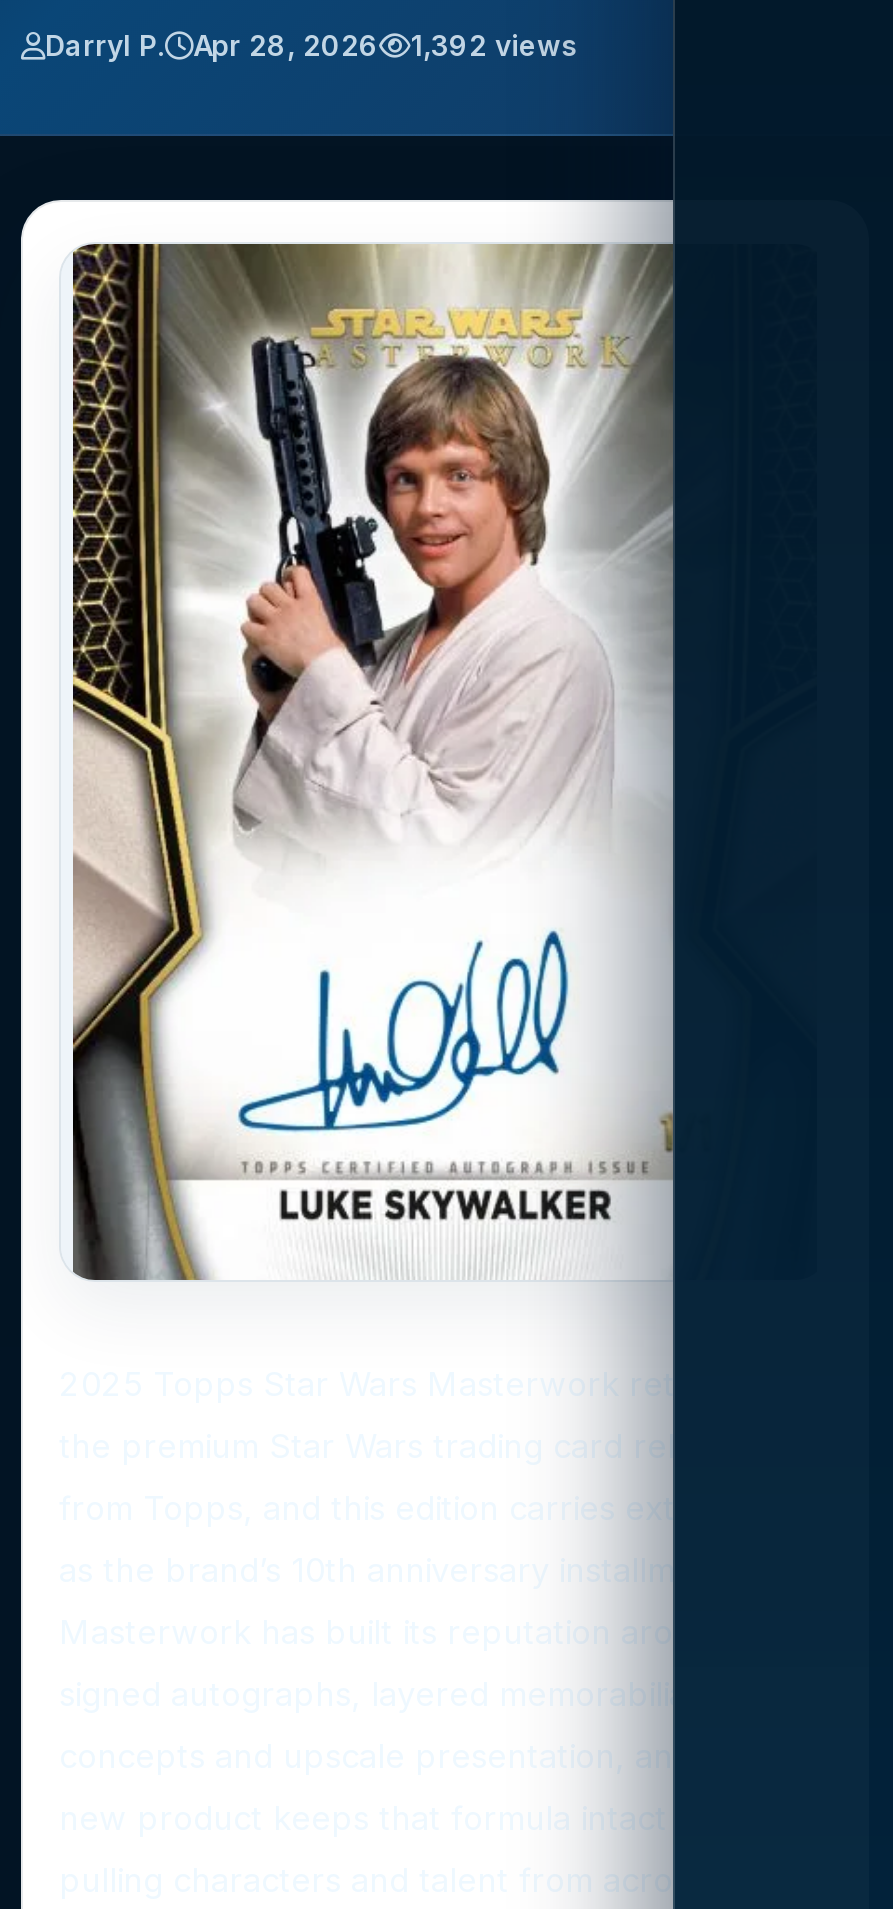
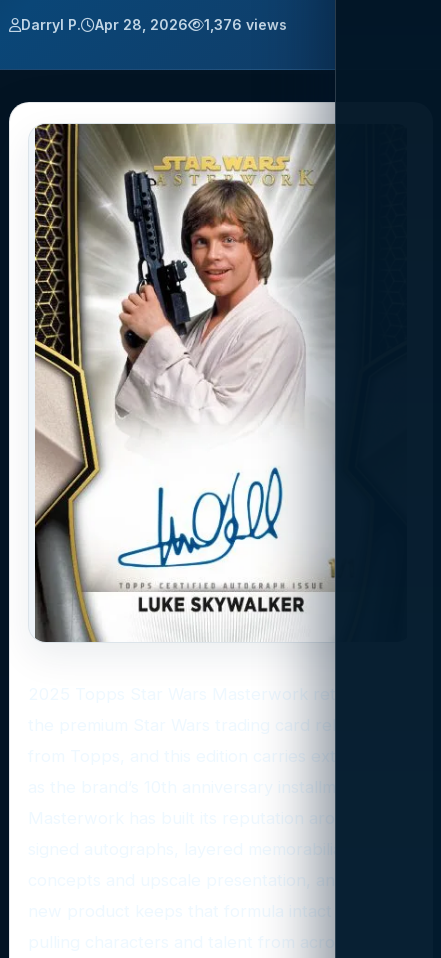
- Darryl P. Apr 28, 2026 1,392 views
+ Darryl P. Apr 28, 2026 1,376 views
